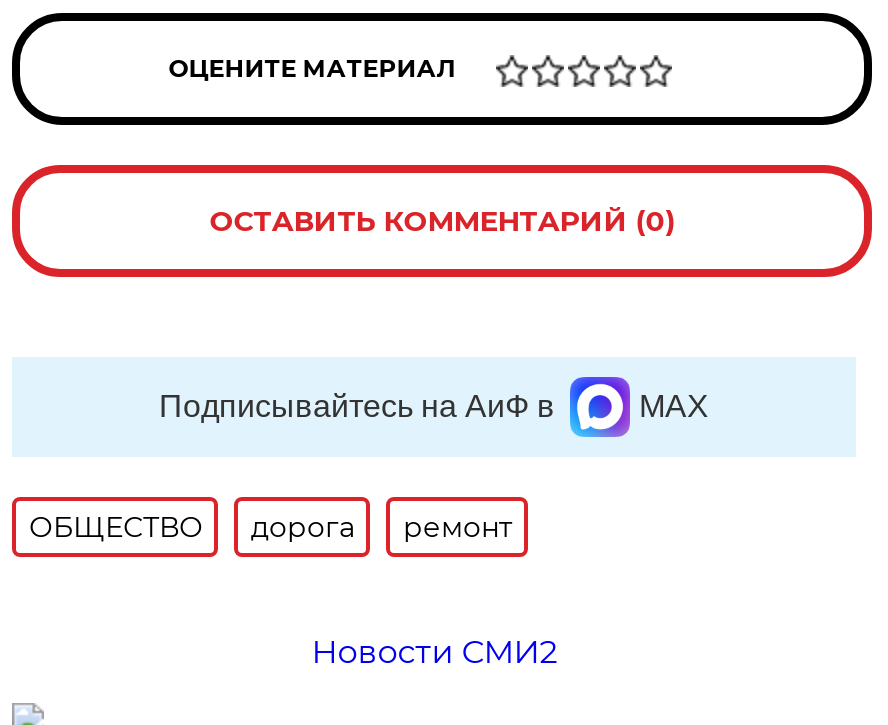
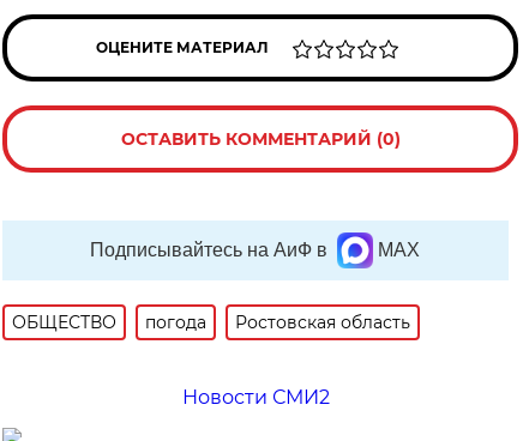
- дорога
- ремонт
+ погода
+ Ростовская область
